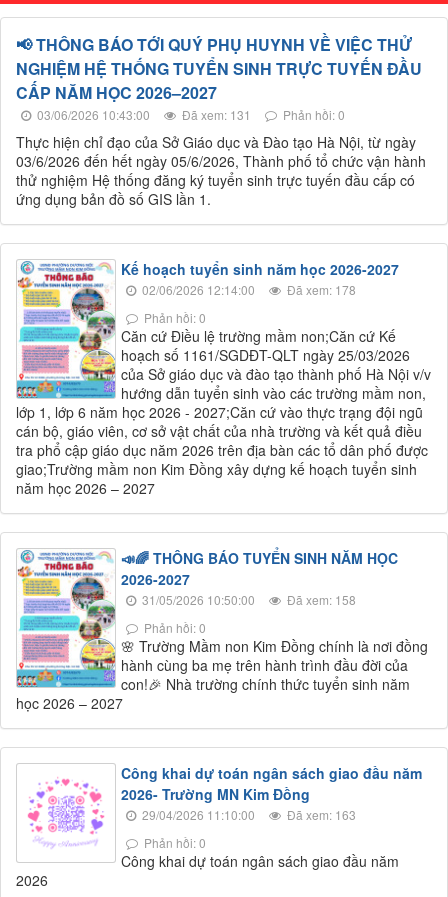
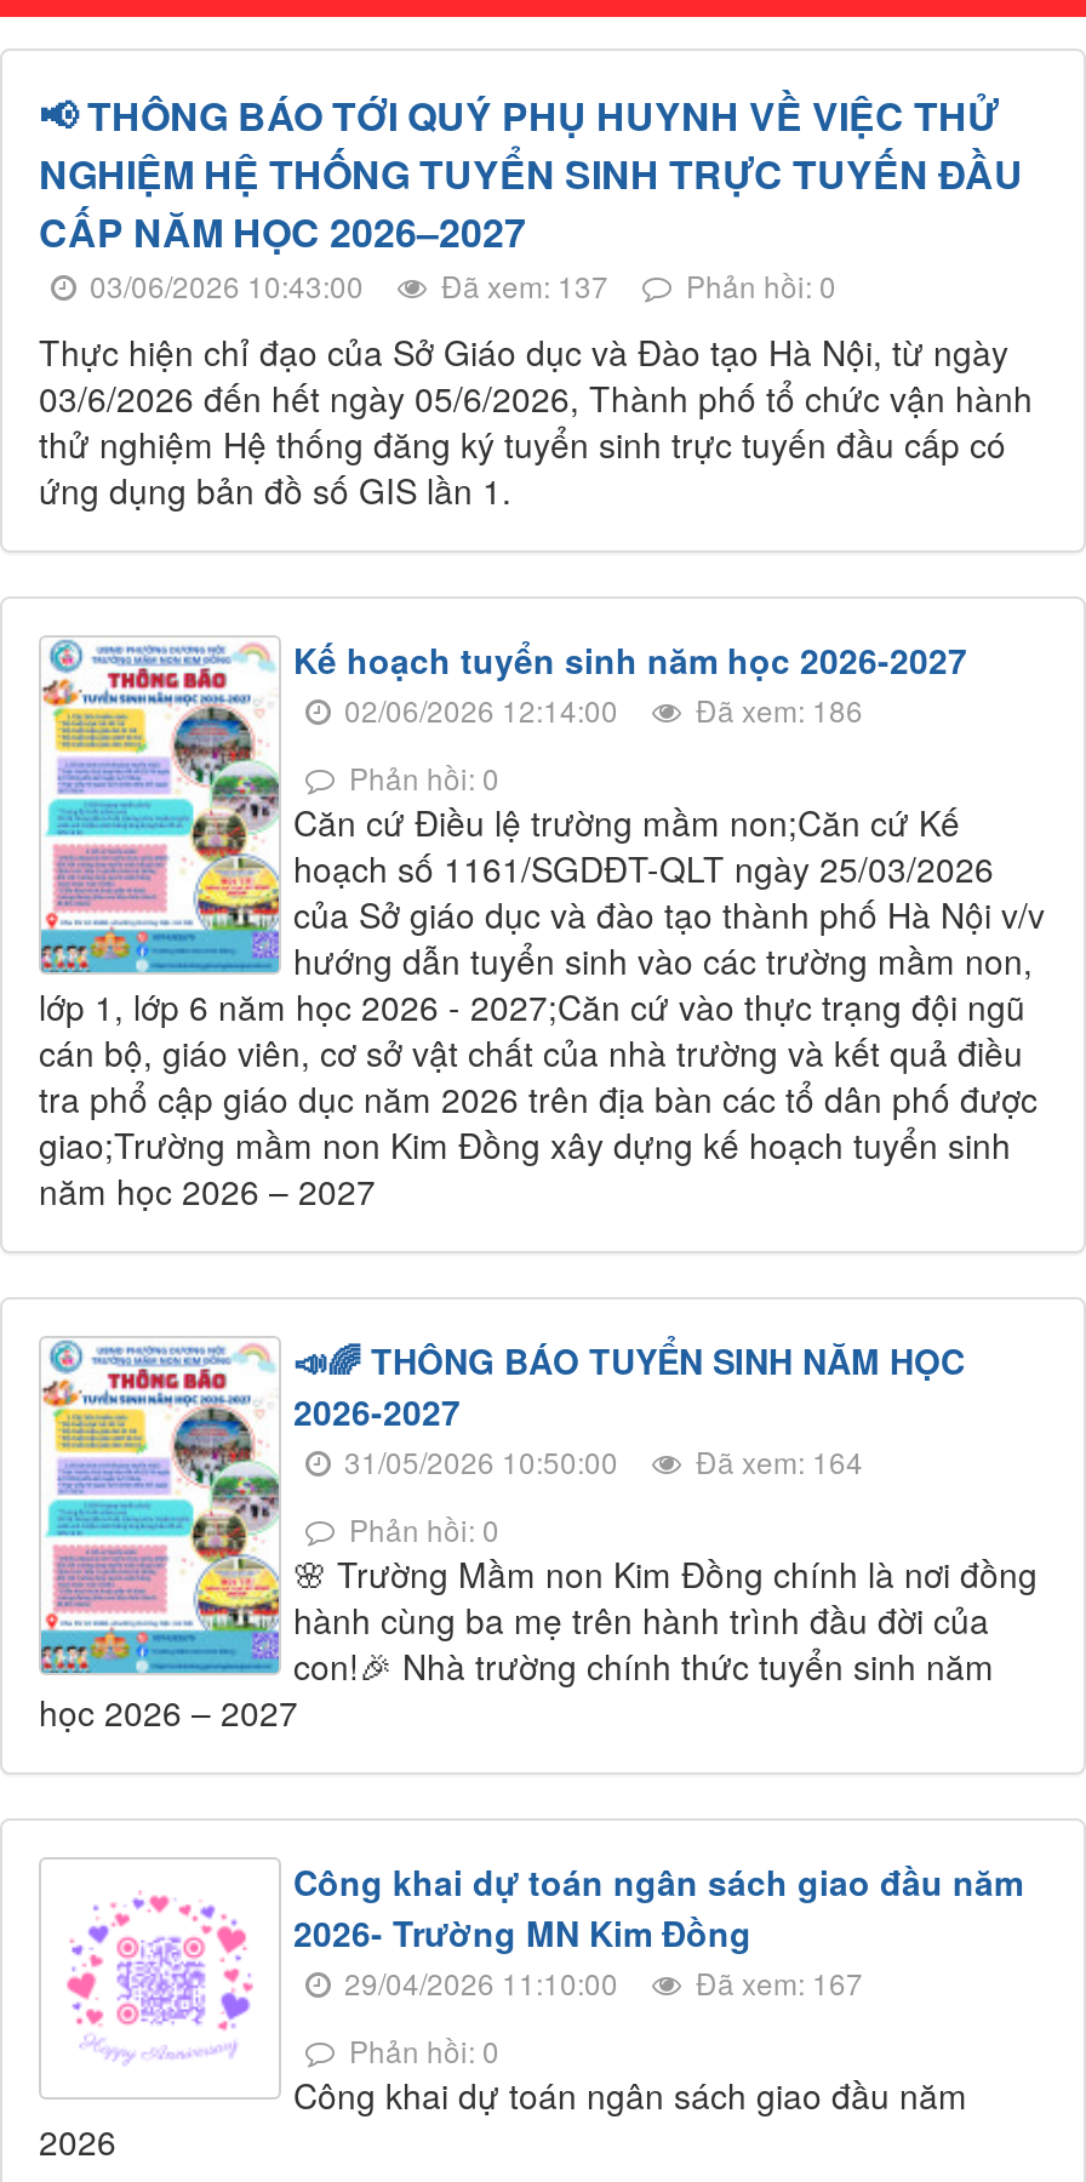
- 03/06/2026 10:43:00 Đã xem: 131 Phản hồi: 0
+ 03/06/2026 10:43:00 Đã xem: 137 Phản hồi: 0

- 02/06/2026 12:14:00 Đã xem: 178
+ 02/06/2026 12:14:00 Đã xem: 186

- 31/05/2026 10:50:00 Đã xem: 158
+ 31/05/2026 10:50:00 Đã xem: 164

- 29/04/2026 11:10:00 Đã xem: 163
+ 29/04/2026 11:10:00 Đã xem: 167
